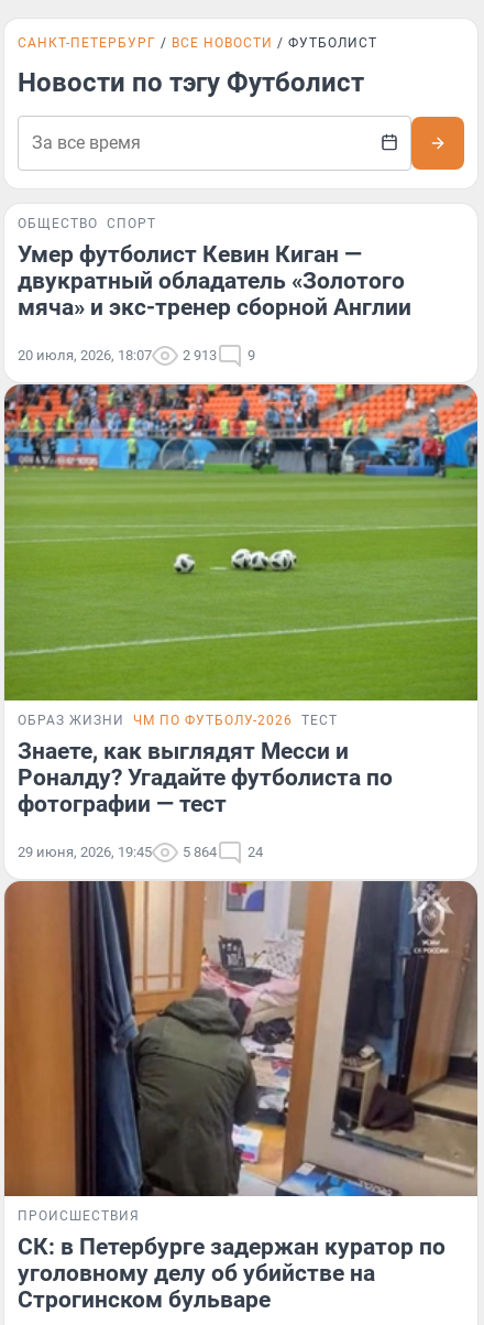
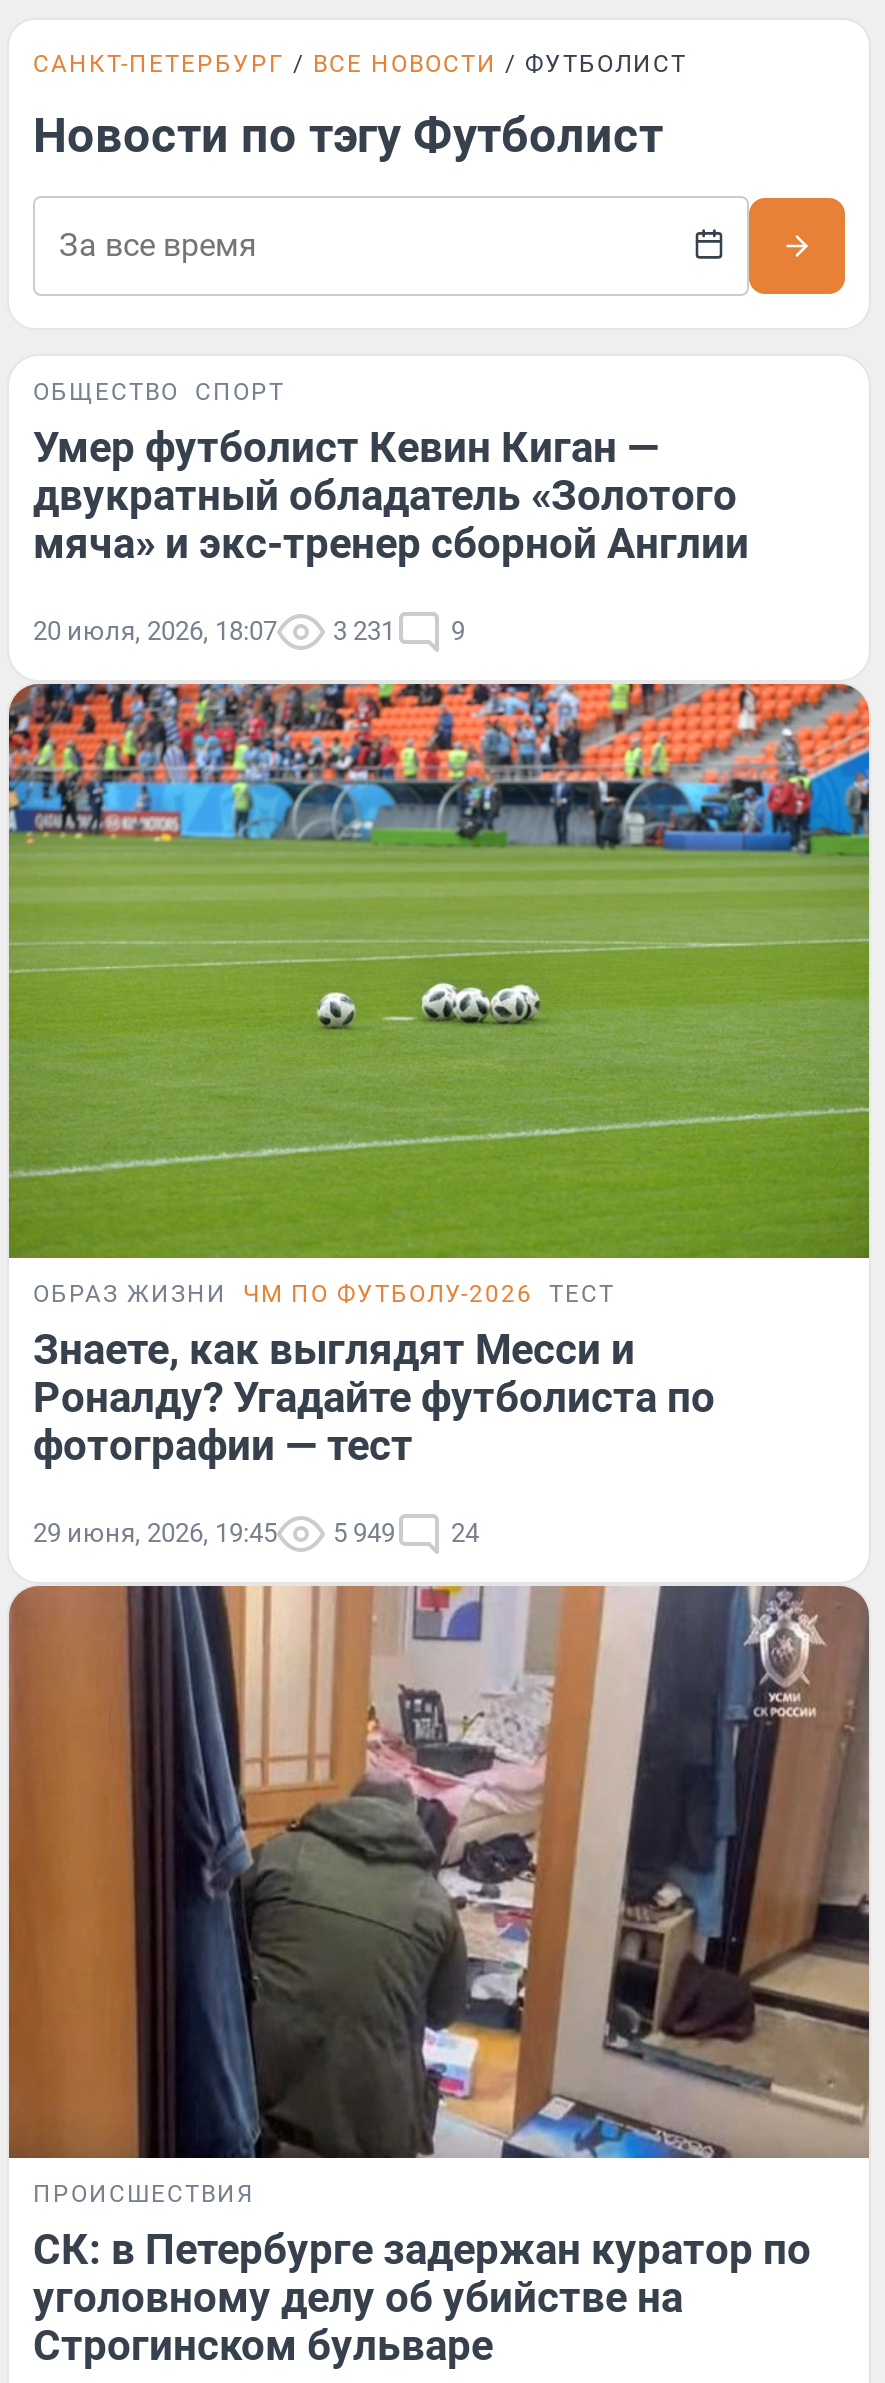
- 20 июля, 2026, 18:07 2 913 9
+ 20 июля, 2026, 18:07 3 231 9

- 29 июня, 2026, 19:45 5 864 24
+ 29 июня, 2026, 19:45 5 949 24
